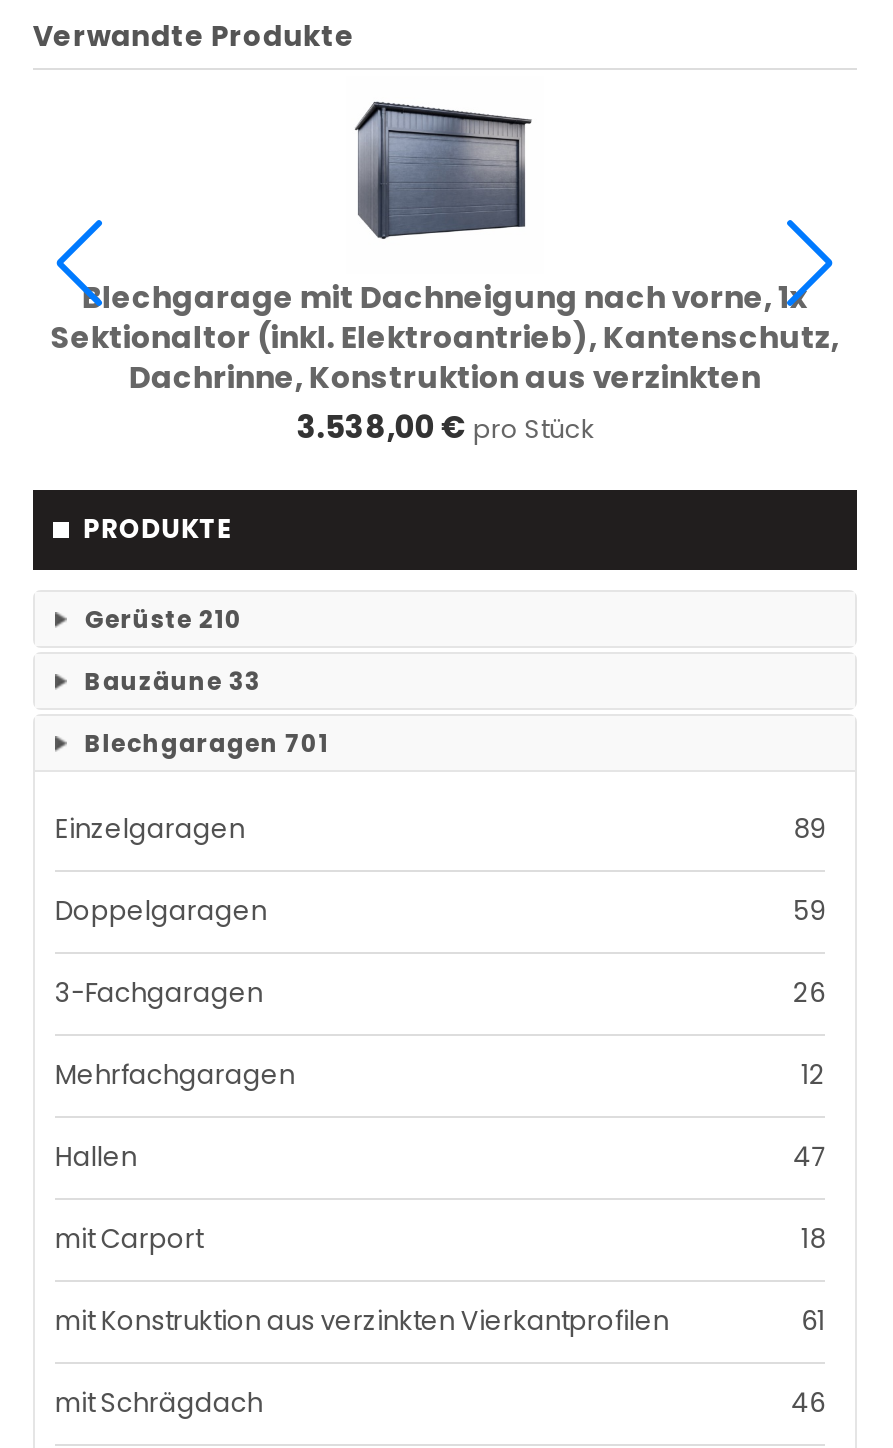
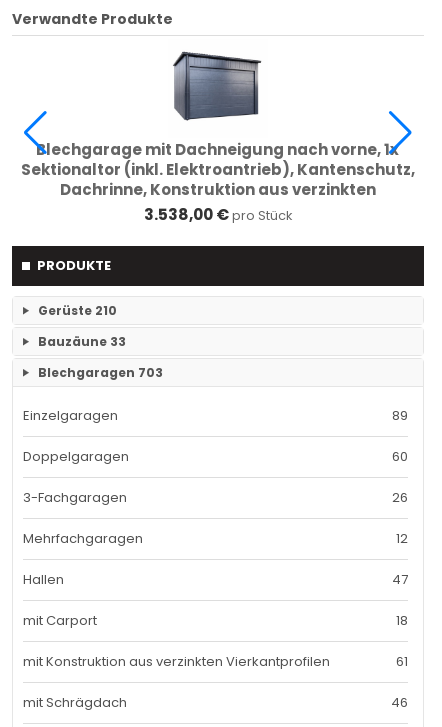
- Blechgaragen 701
+ Blechgaragen 703

- 59
+ 60
